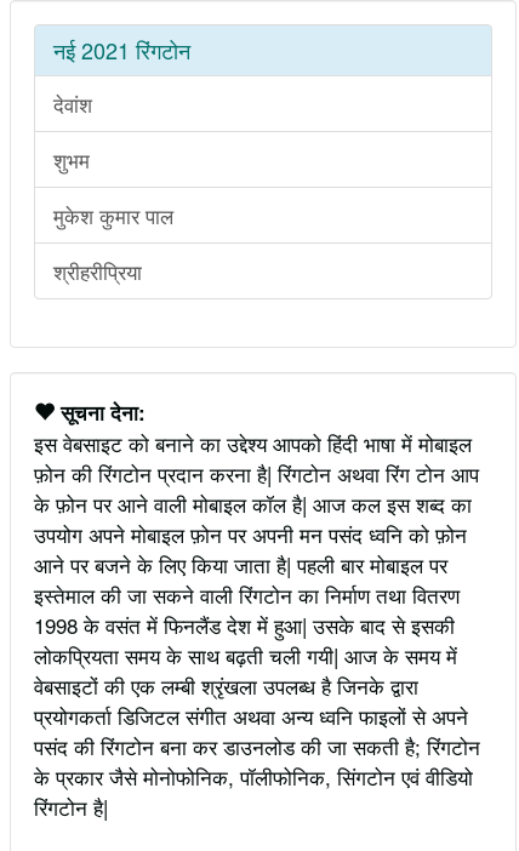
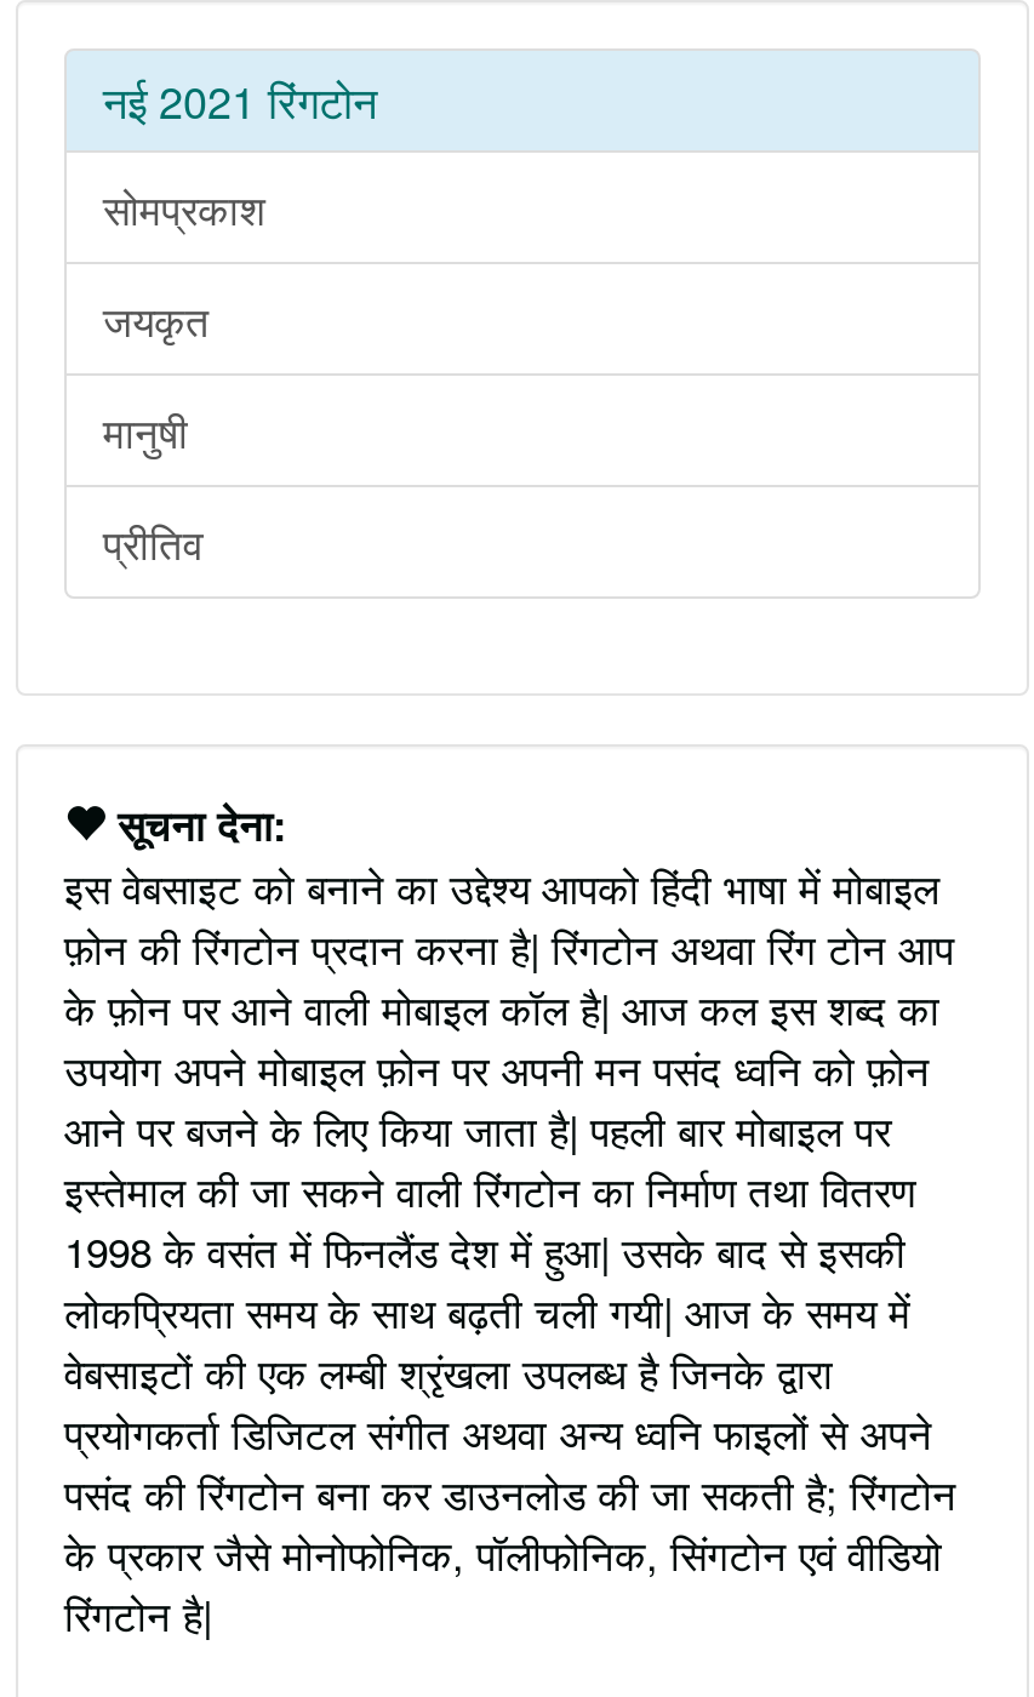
- देवांश
+ सोमप्रकाश

- शुभम
+ जयकृत

- मुकेश कुमार पाल
+ मानुषी

- श्रीहरीप्रिया
+ प्रीतिव
